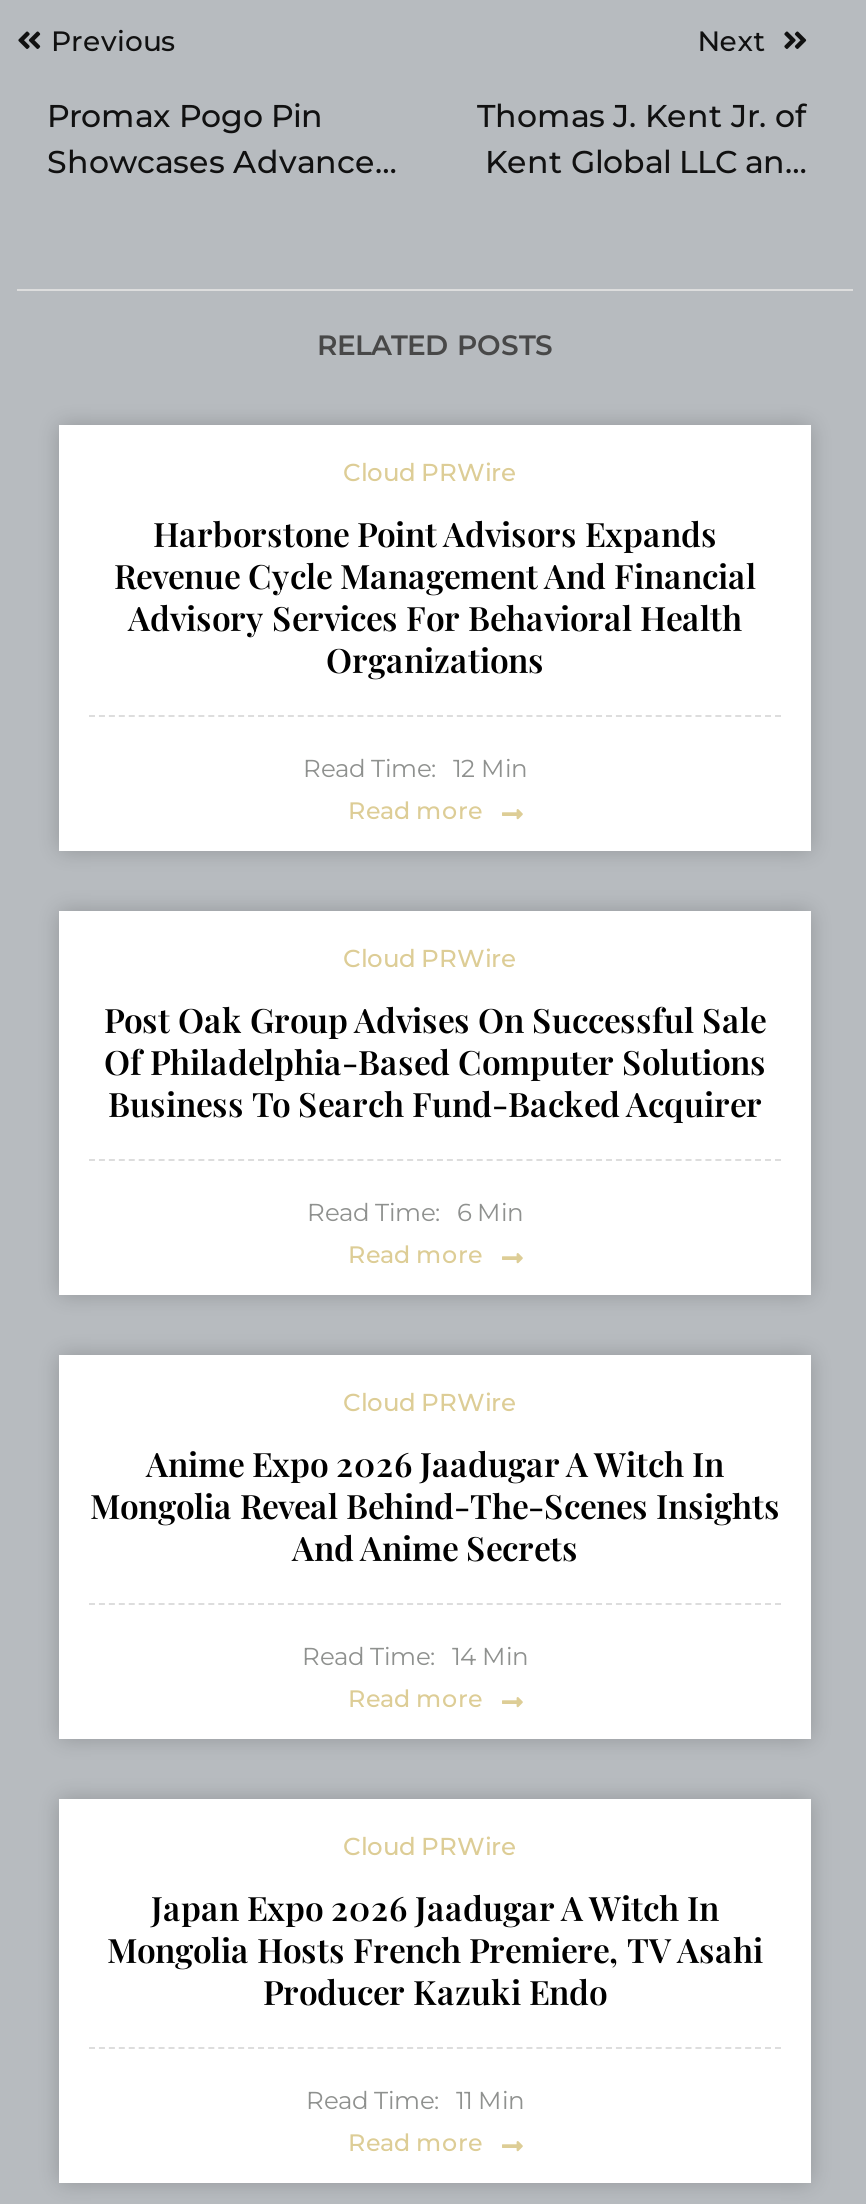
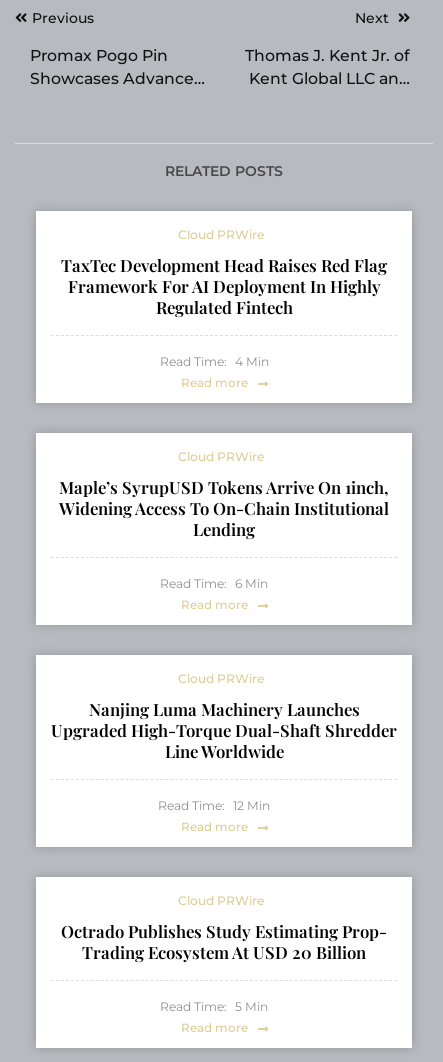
- Harborstone Point Advisors Expands
- Revenue Cycle Management And Financial
- Advisory Services For Behavioral Health
- Organizations
+ TaxTec Development Head Raises Red Flag
+ Framework For AI Deployment In Highly
+ Regulated Fintech

- Read Time: 12 Min
+ Read Time: 4 Min

- Post Oak Group Advises On Successful Sale
- Of Philadelphia-Based Computer Solutions
- Business To Search Fund-Backed Acquirer
+ Maple’s SyrupUSD Tokens Arrive On 1inch,
+ Widening Access To On-Chain Institutional
+ Lending

- Anime Expo 2026 Jaadugar A Witch In
- Mongolia Reveal Behind-The-Scenes Insights
- And Anime Secrets
+ Nanjing Luma Machinery Launches
+ Upgraded High-Torque Dual-Shaft Shredder
+ Line Worldwide

- Read Time: 14 Min
+ Read Time: 12 Min

- Japan Expo 2026 Jaadugar A Witch In
- Mongolia Hosts French Premiere, TV Asahi
- Producer Kazuki Endo
+ Octrado Publishes Study Estimating Prop-
+ Trading Ecosystem At USD 20 Billion

- Read Time: 11 Min
+ Read Time: 5 Min
